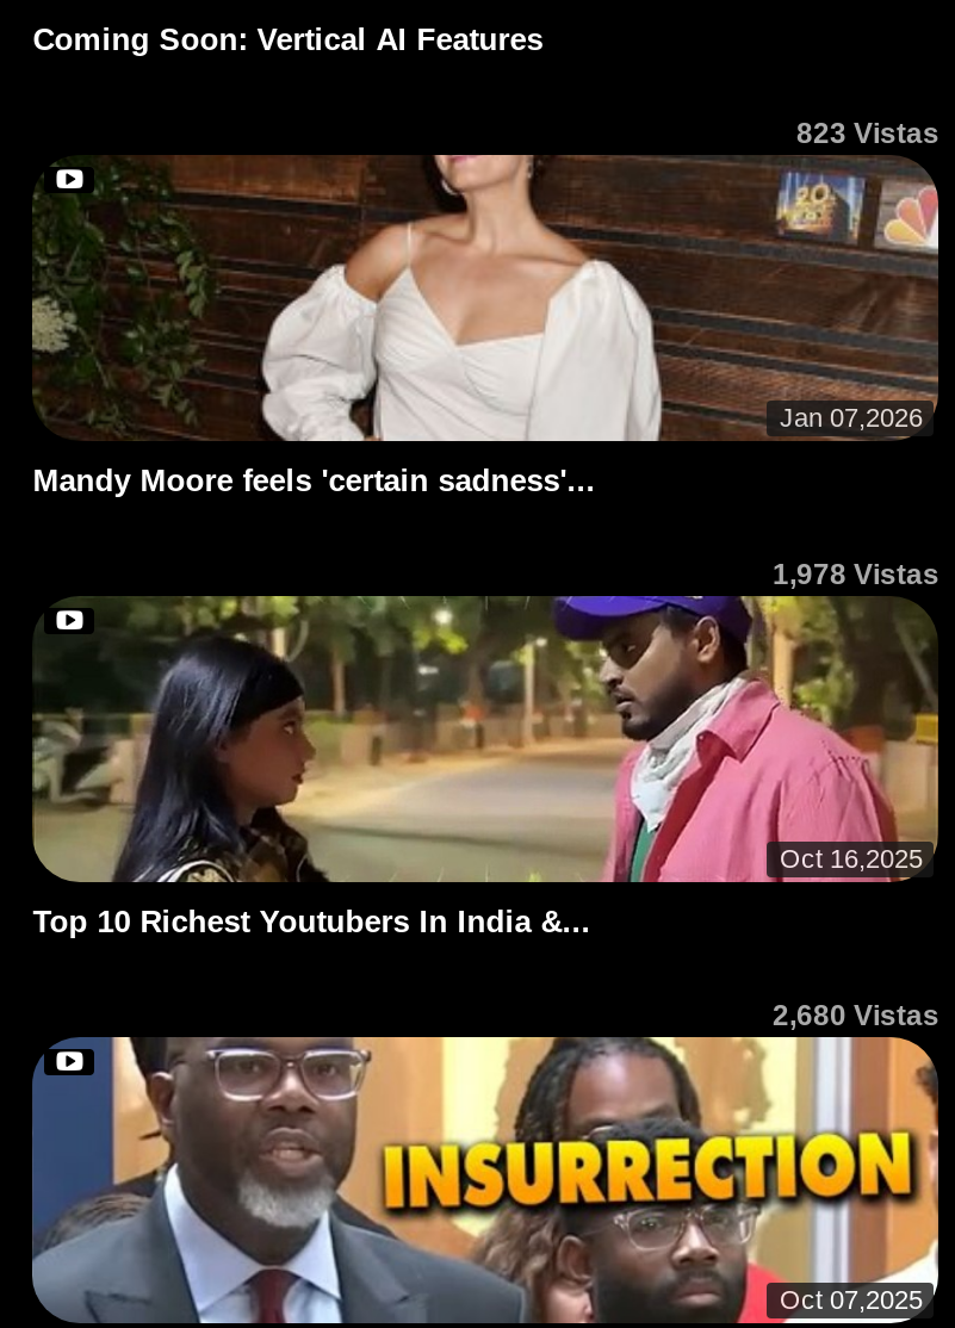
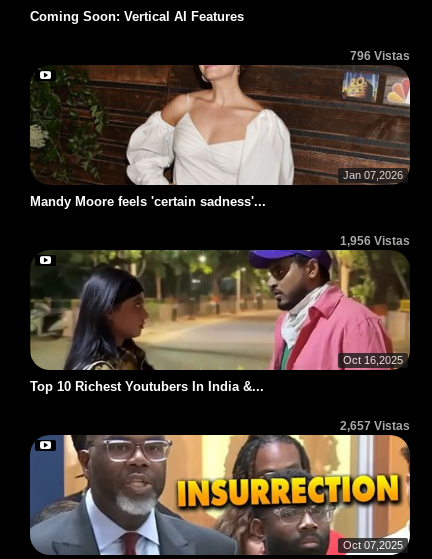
- 823 Vistas
+ 796 Vistas

- 1,978 Vistas
+ 1,956 Vistas

- 2,680 Vistas
+ 2,657 Vistas
